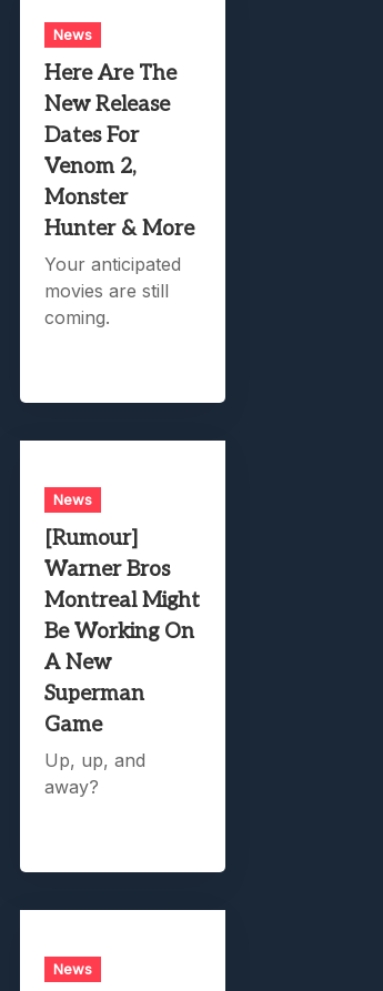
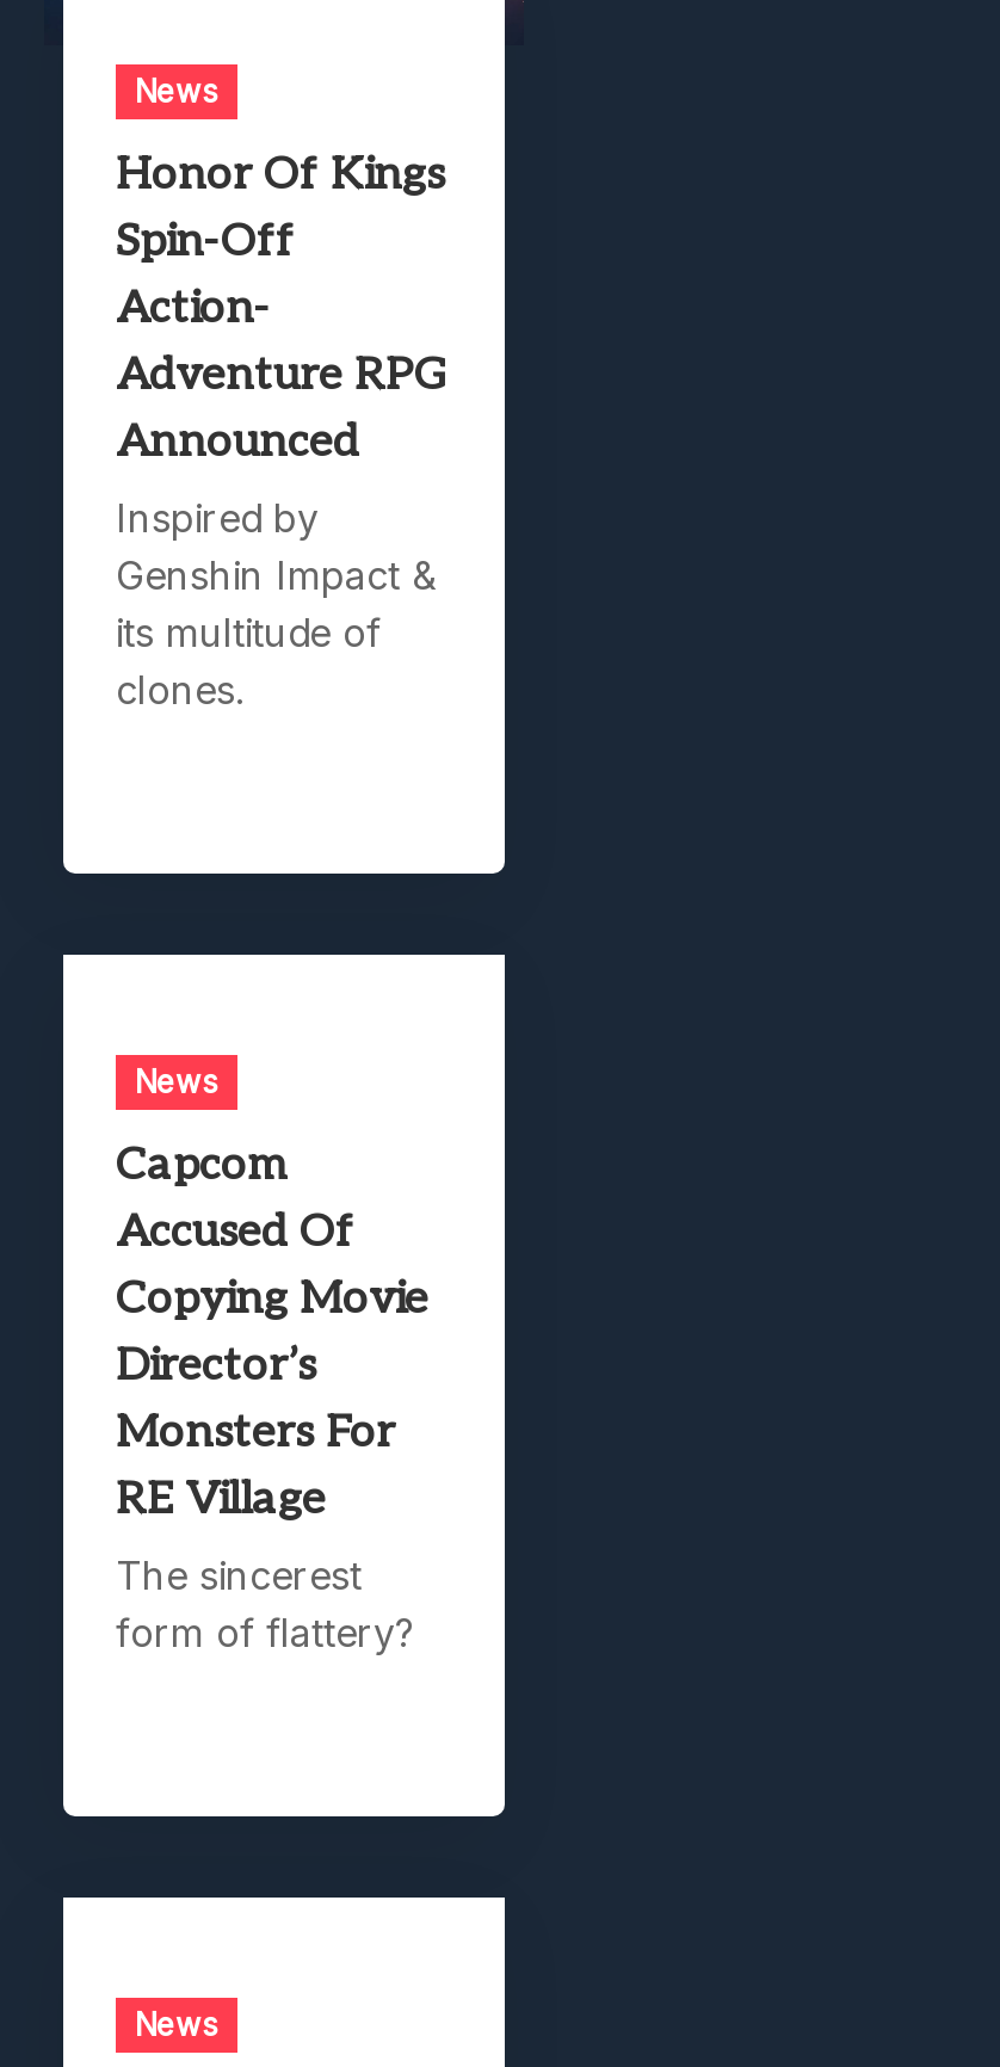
- Here Are The
- New Release
- Dates For
- Venom 2,
- Monster
- Hunter & More
- Your anticipated
- movies are still
- coming.
+ Honor Of Kings
+ Spin-Off
+ Action-
+ Adventure RPG
+ Announced
+ Inspired by
+ Genshin Impact &
+ its multitude of
+ clones.

- [Rumour]
- Warner Bros
- Montreal Might
- Be Working On
- A New
- Superman
- Game
- Up, up, and
- away?
+ Capcom
+ Accused Of
+ Copying Movie
+ Director’s
+ Monsters For
+ RE Village
+ The sincerest
+ form of flattery?
